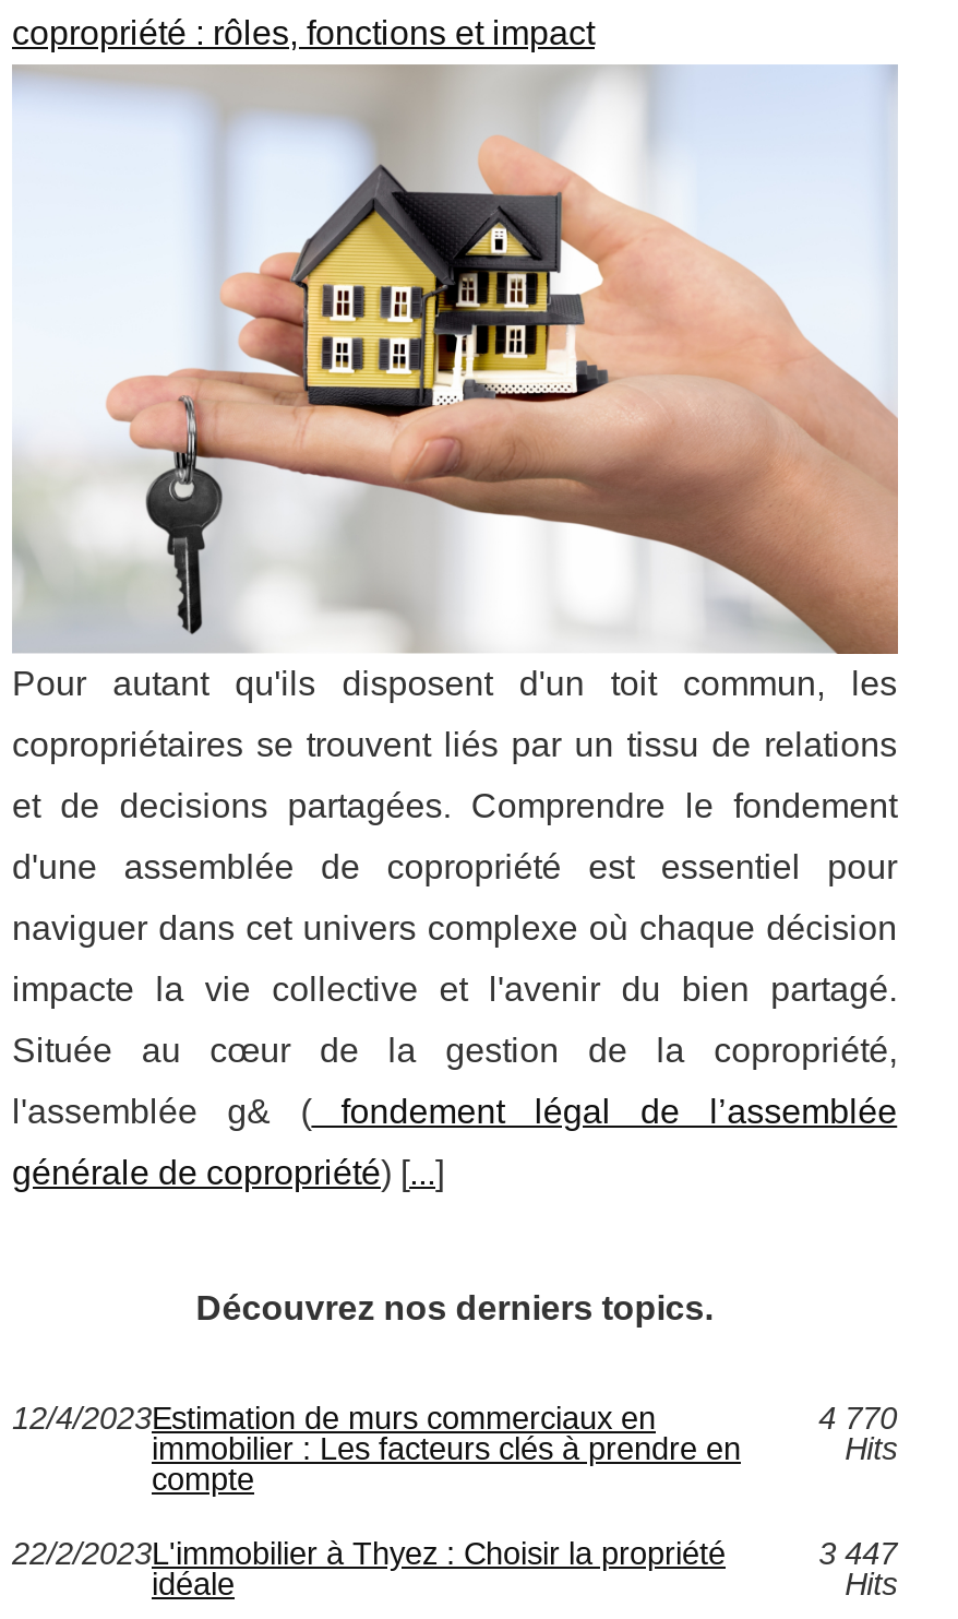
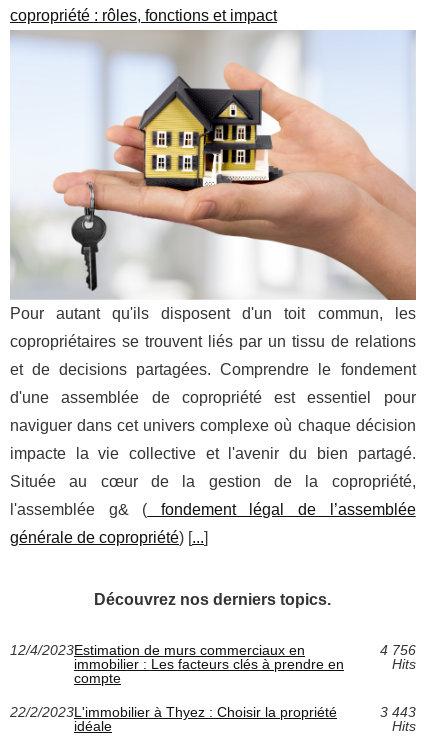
- 4 770
+ 4 756

- 3 447
+ 3 443
